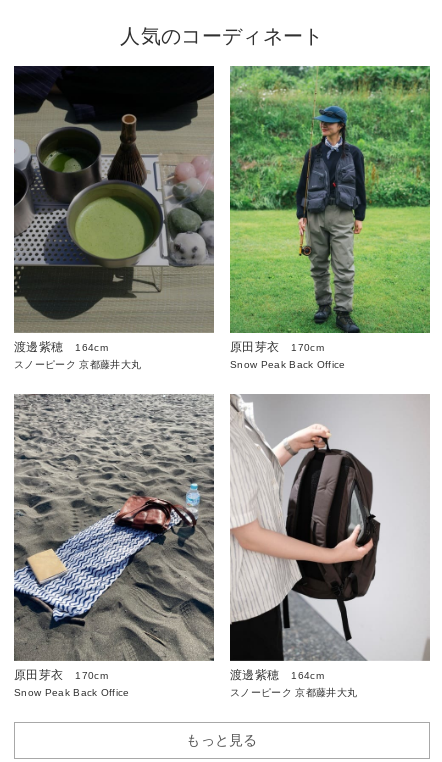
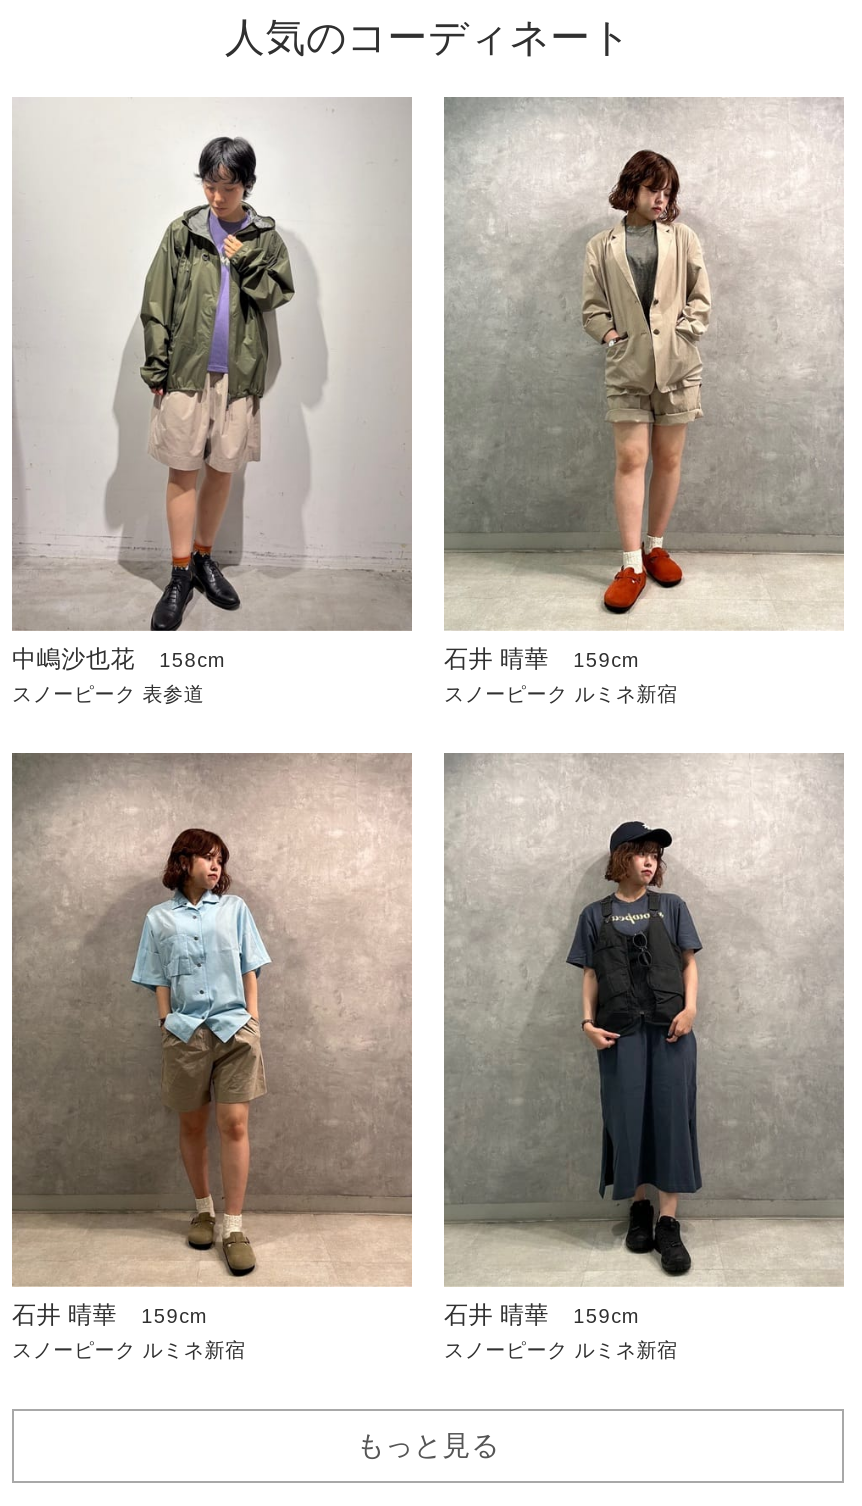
- [image]
- 渡邊紫穂
- 164cm
+ [image]
+ 中嶋沙也花
+ 158cm

- [image]
- 原田芽衣
- 170cm
+ [image]
+ 石井 晴華
+ 159cm

- スノーピーク 京都藤井大丸
+ スノーピーク 表参道

- Snow Peak Back Office
+ スノーピーク ルミネ新宿

- [image]
- 原田芽衣
- 170cm
+ [image]
+ 石井 晴華
+ 159cm

- [image]
- 渡邊紫穂
- 164cm
+ [image]
+ 石井 晴華
+ 159cm

- Snow Peak Back Office
+ スノーピーク ルミネ新宿

- スノーピーク 京都藤井大丸
+ スノーピーク ルミネ新宿
